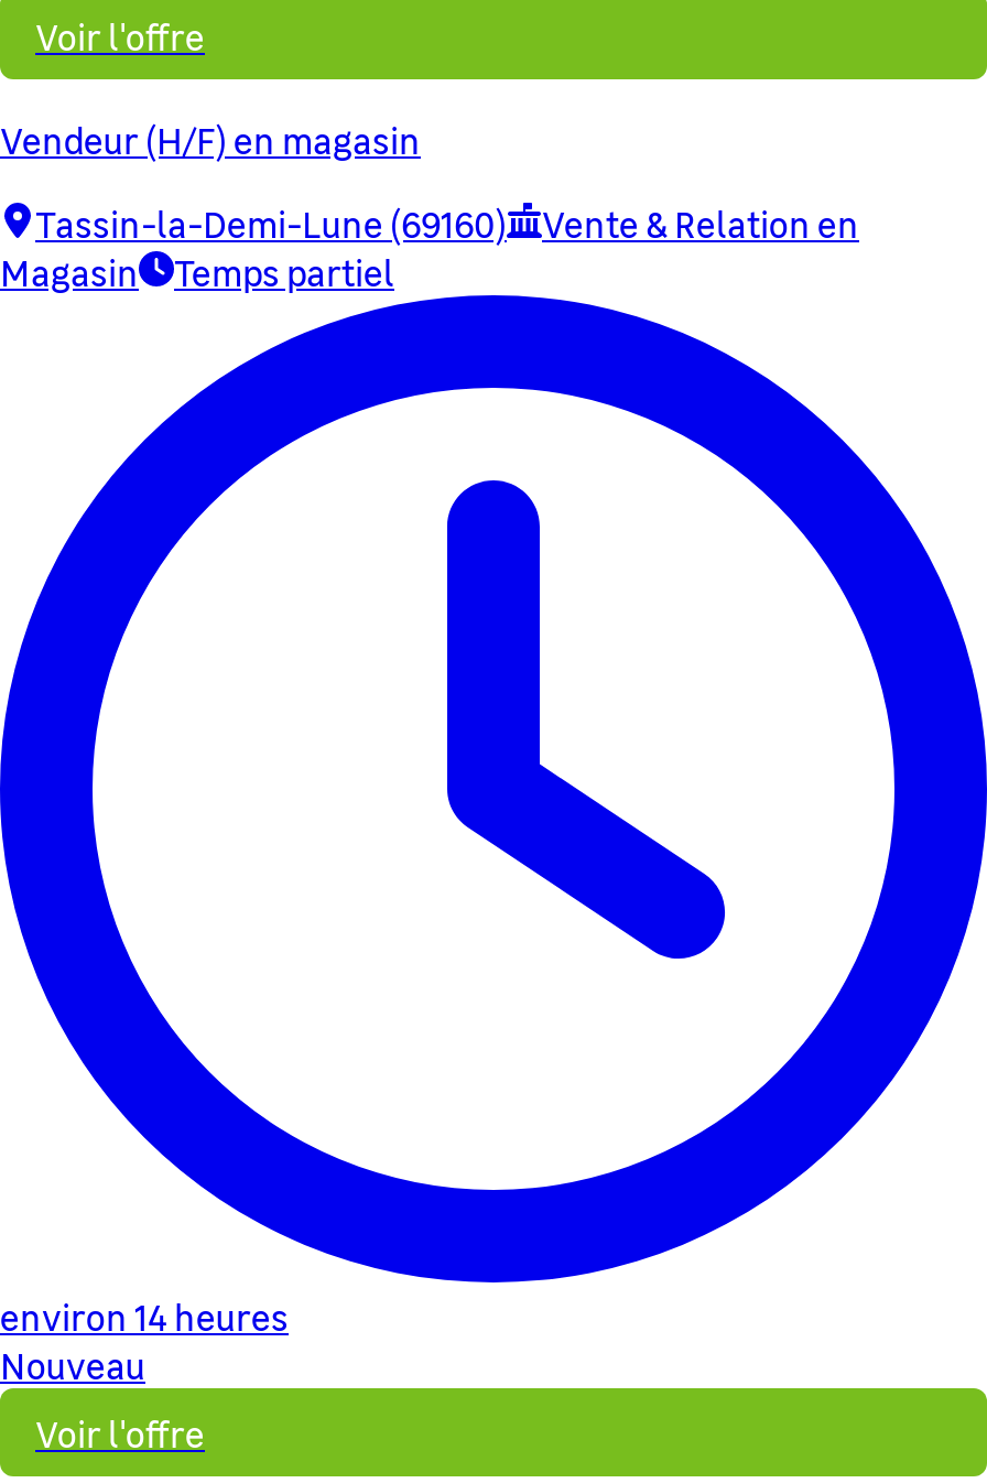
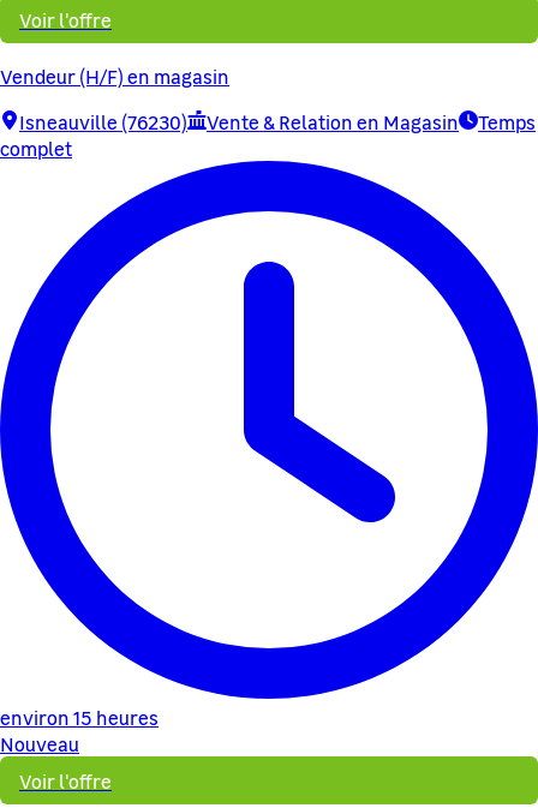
- Tassin-la-Demi-Lune (69160)
- Vente & Relation en
- Magasin
- Temps partiel
+ Isneauville (76230)
+ Vente & Relation en Magasin
+ Temps
+ complet

- environ 14 heures
+ environ 15 heures
